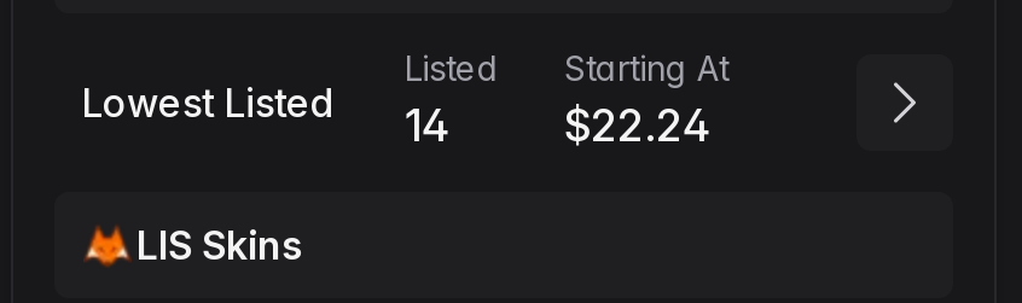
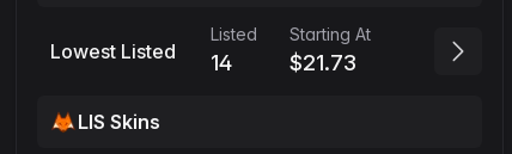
- $22.24
+ $21.73
